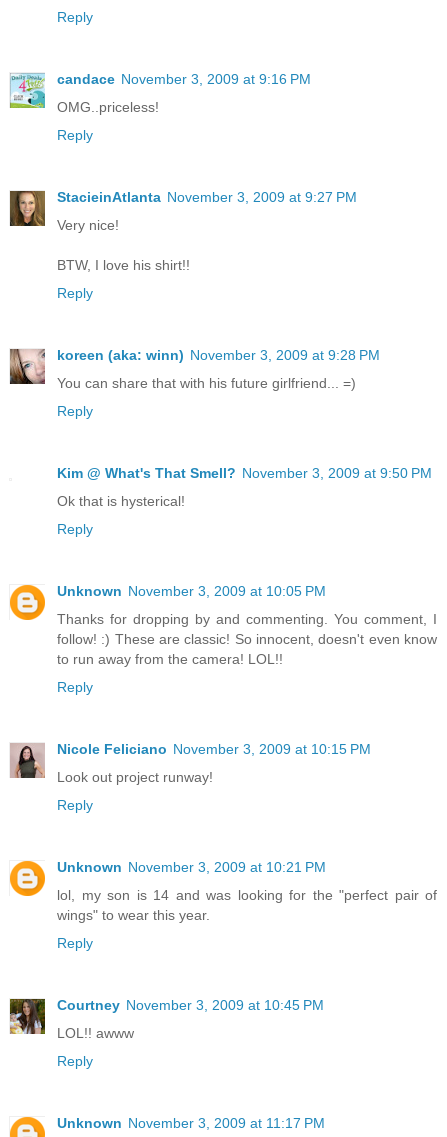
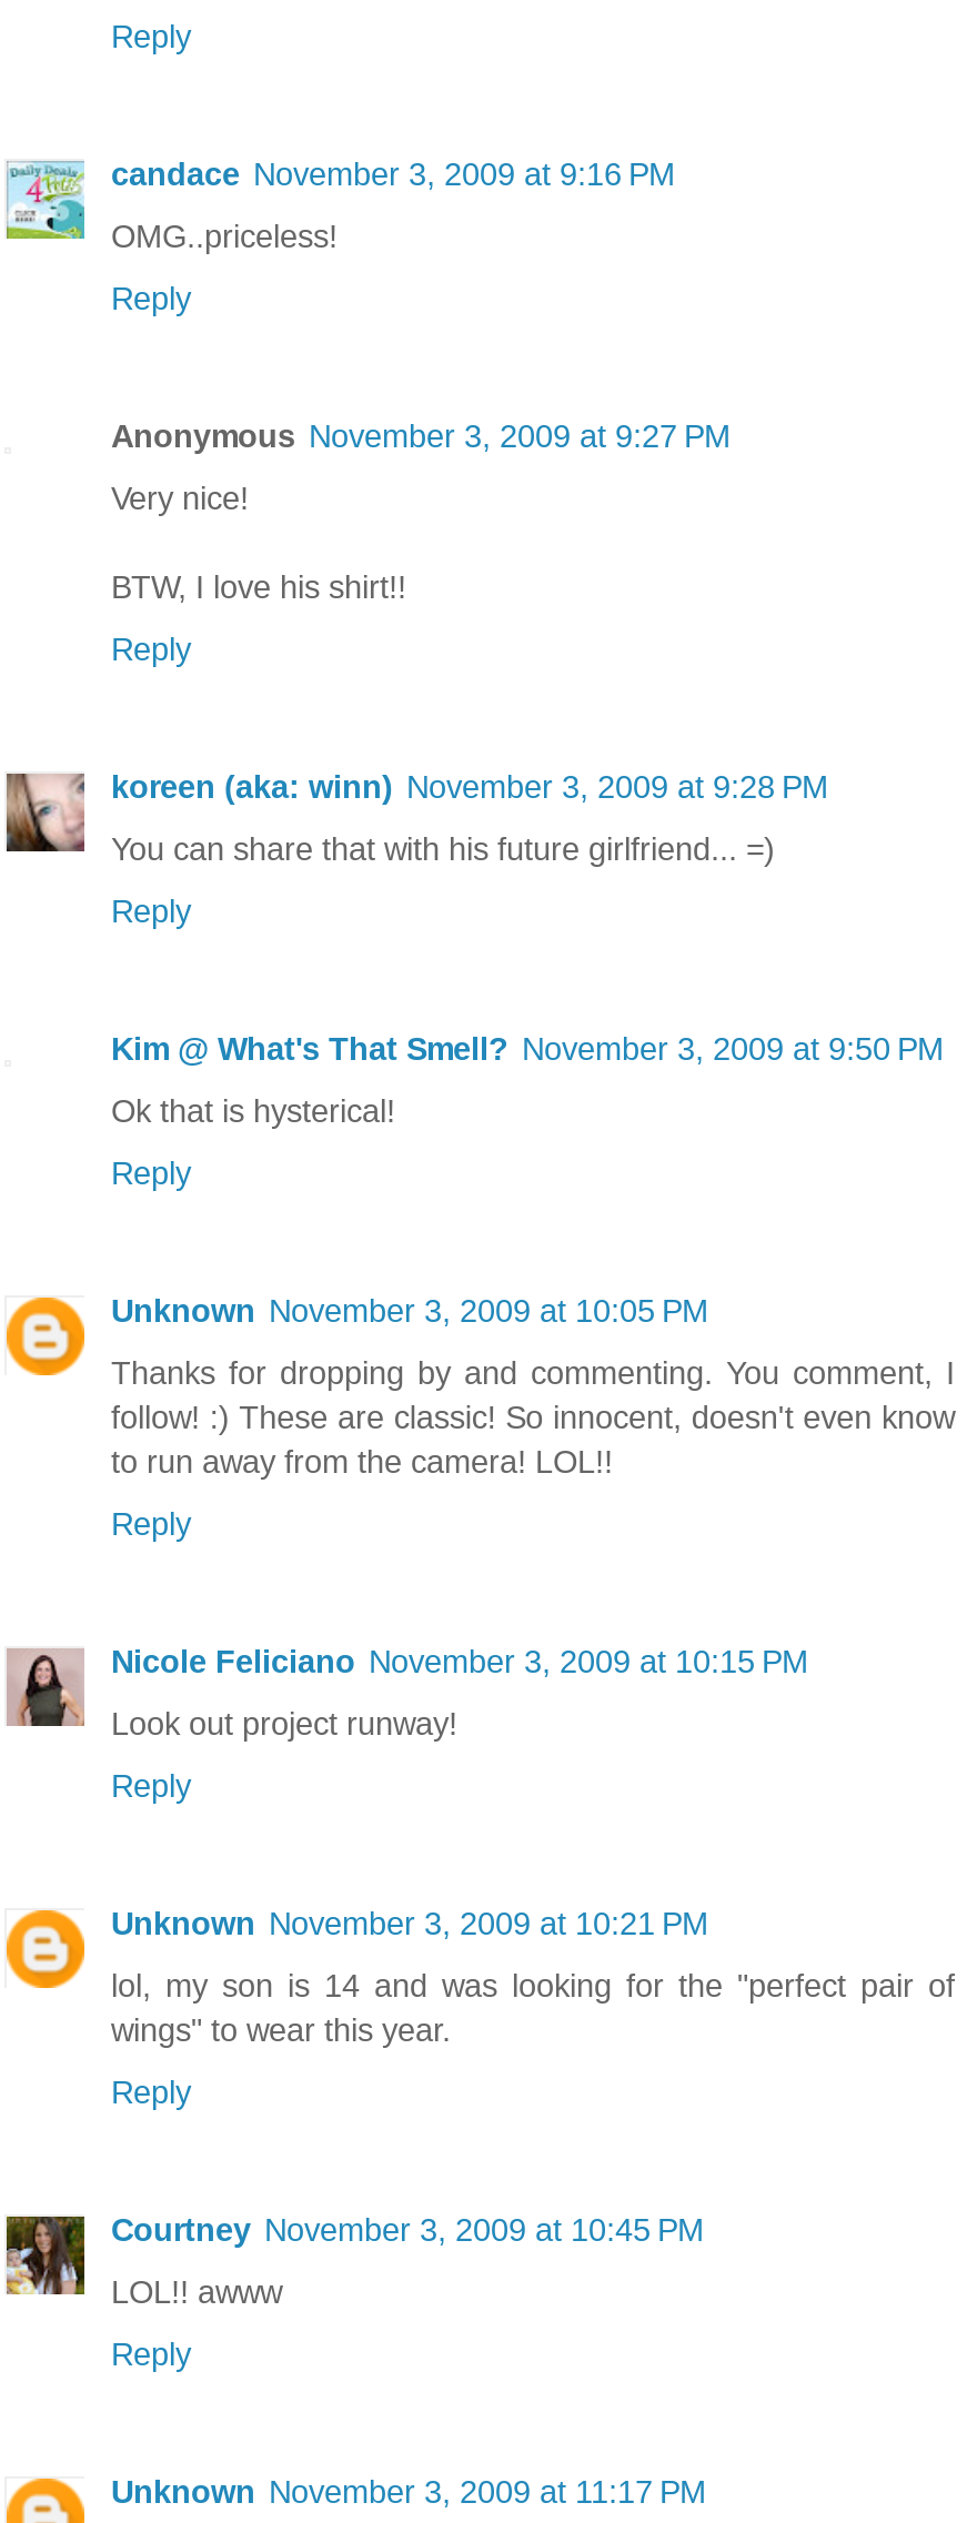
- [image]

- StacieinAtlanta November 3, 2009 at 9:27 PM
+ Anonymous November 3, 2009 at 9:27 PM
